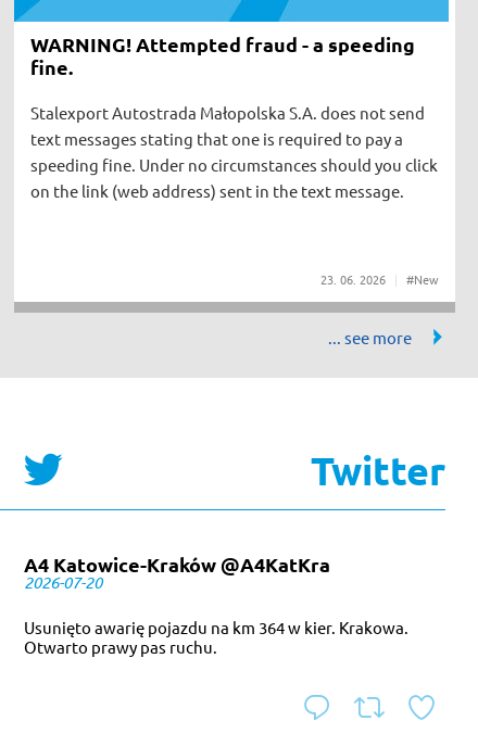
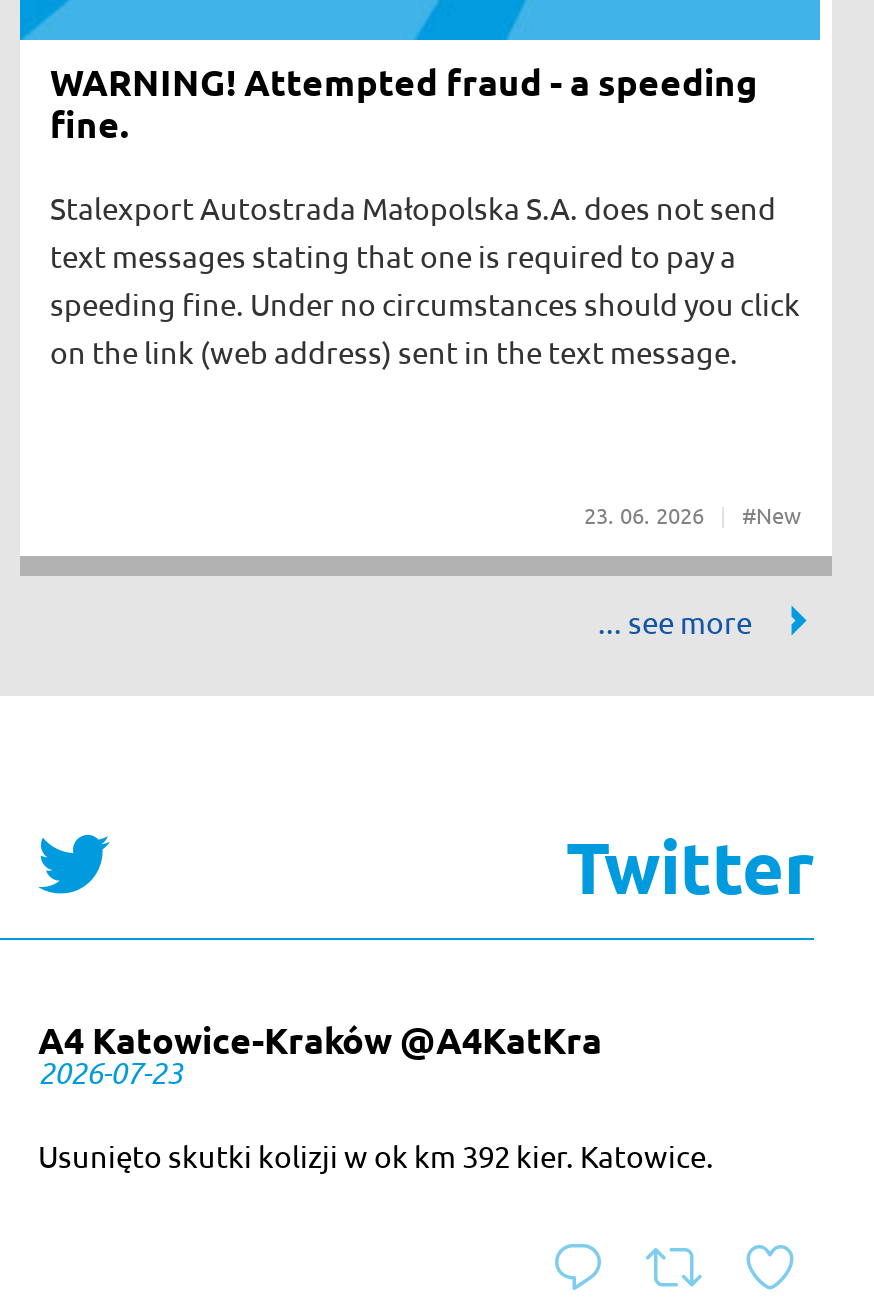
- 2026-07-20
+ 2026-07-23

- Usunięto awarię pojazdu na km 364 w kier. Krakowa.
- Otwarto prawy pas ruchu.
+ Usunięto skutki kolizji w ok km 392 kier. Katowice.
